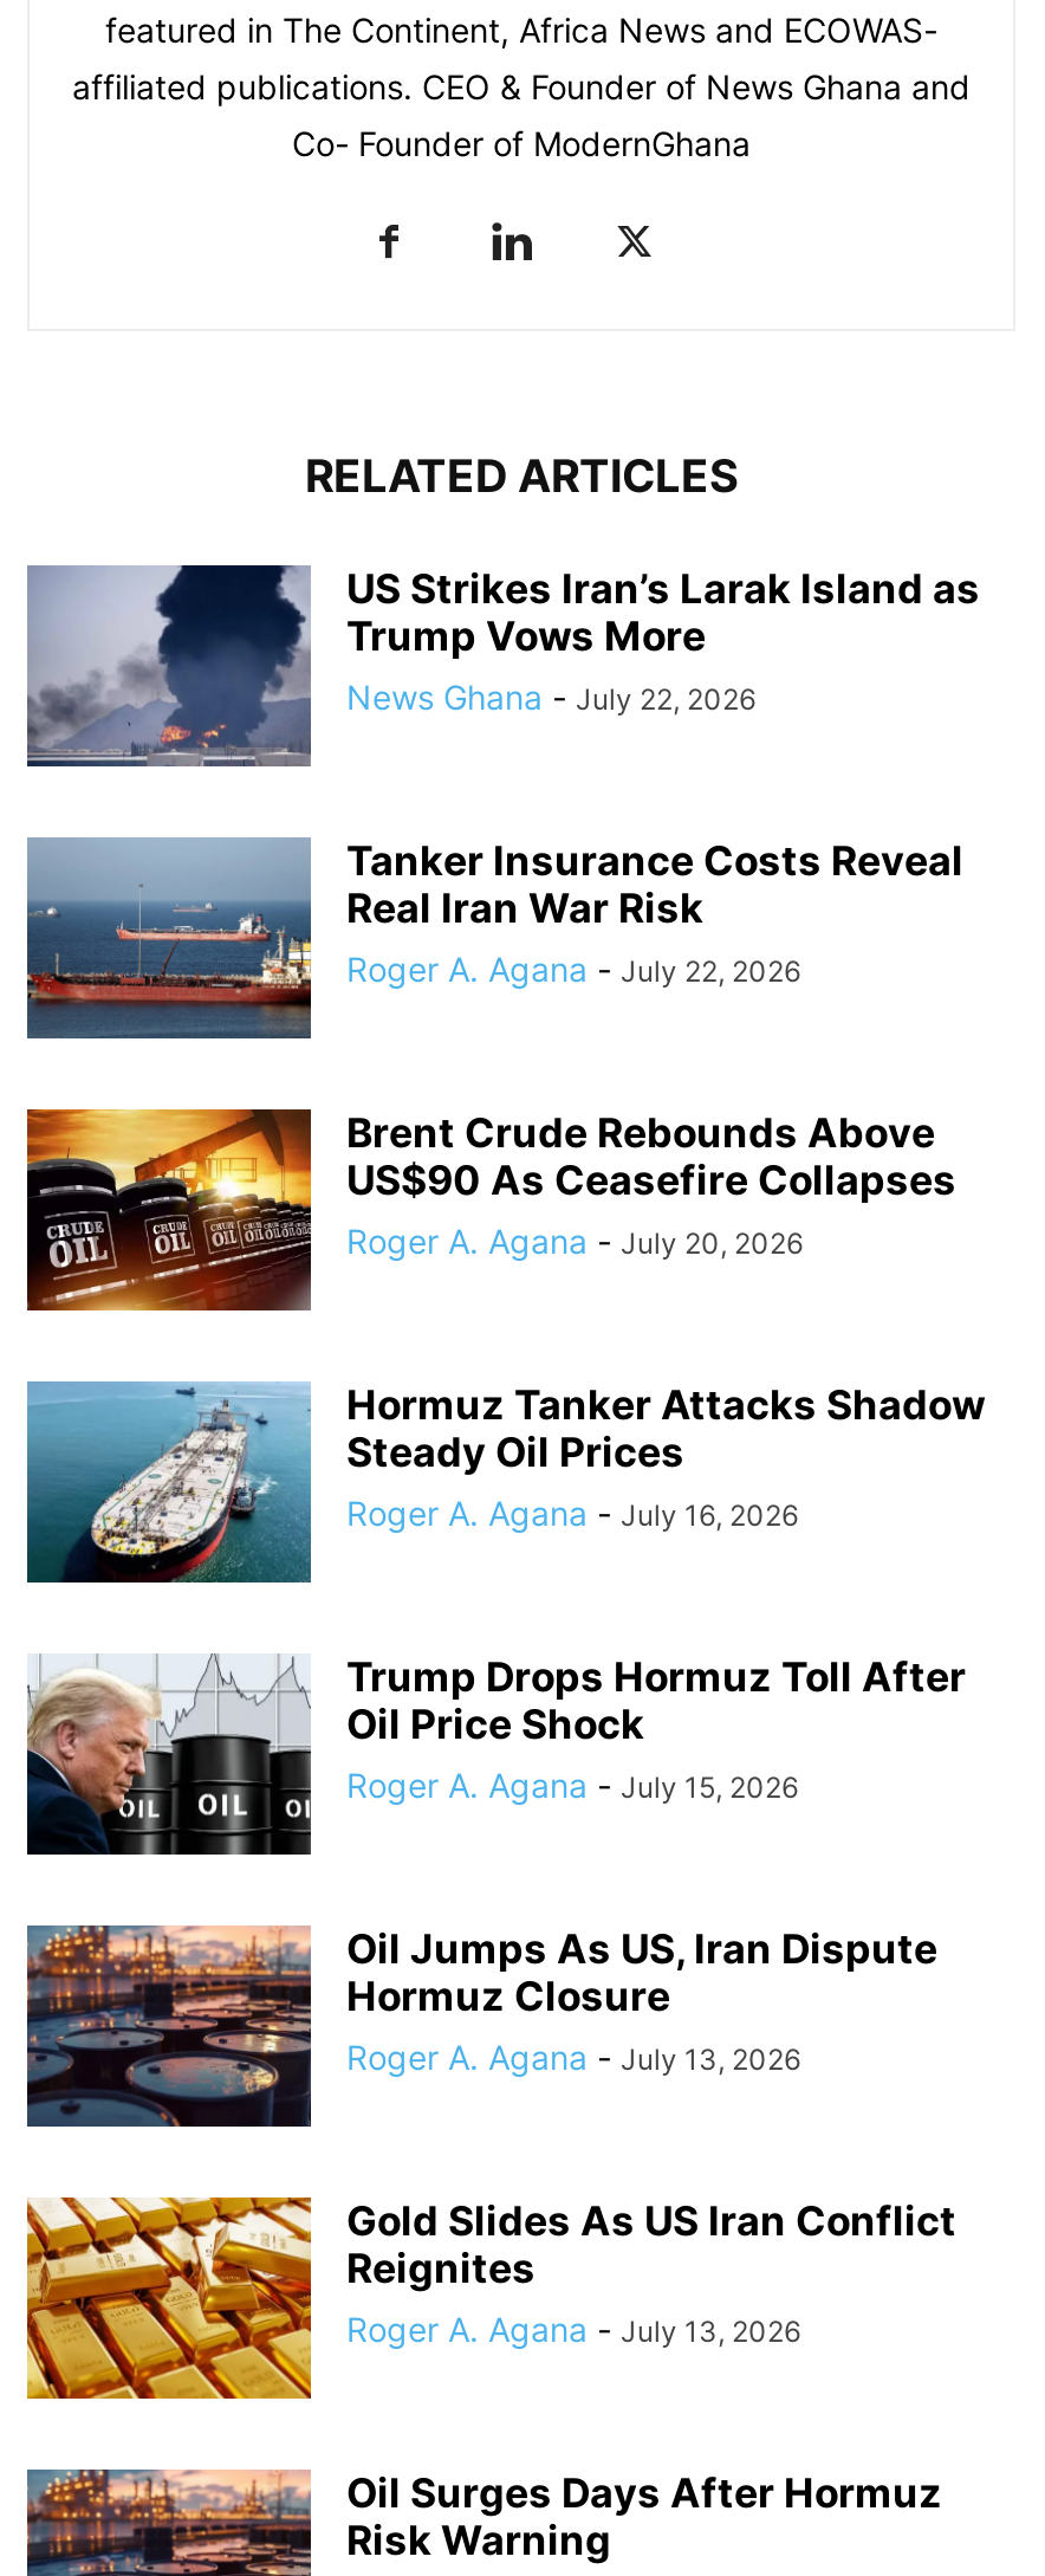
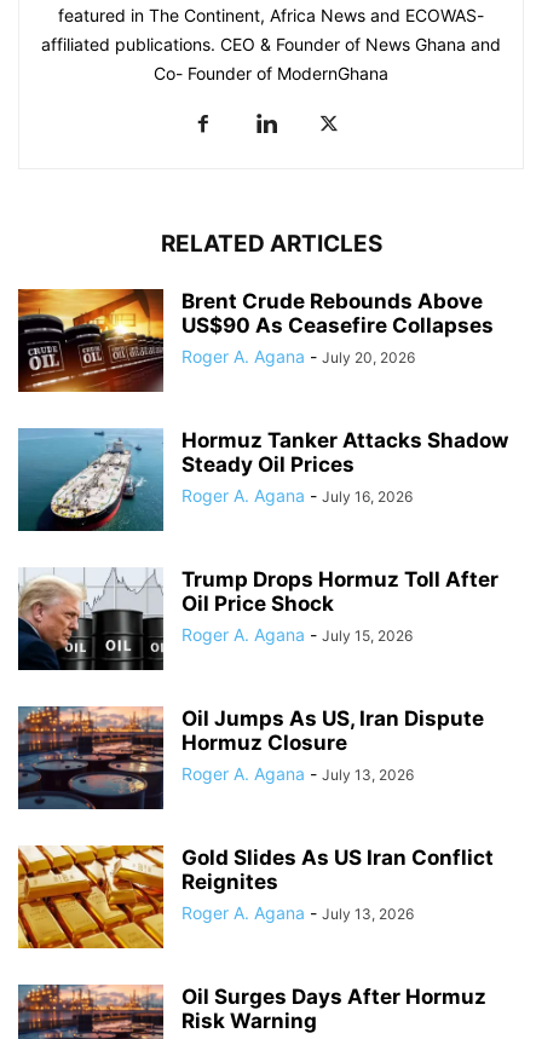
- [image]
- US Strikes Iran’s Larak Island as
- Trump Vows More
- News Ghana - July 22, 2026

- [image]
- Tanker Insurance Costs Reveal
- Real Iran War Risk
- Roger A. Agana - July 22, 2026
